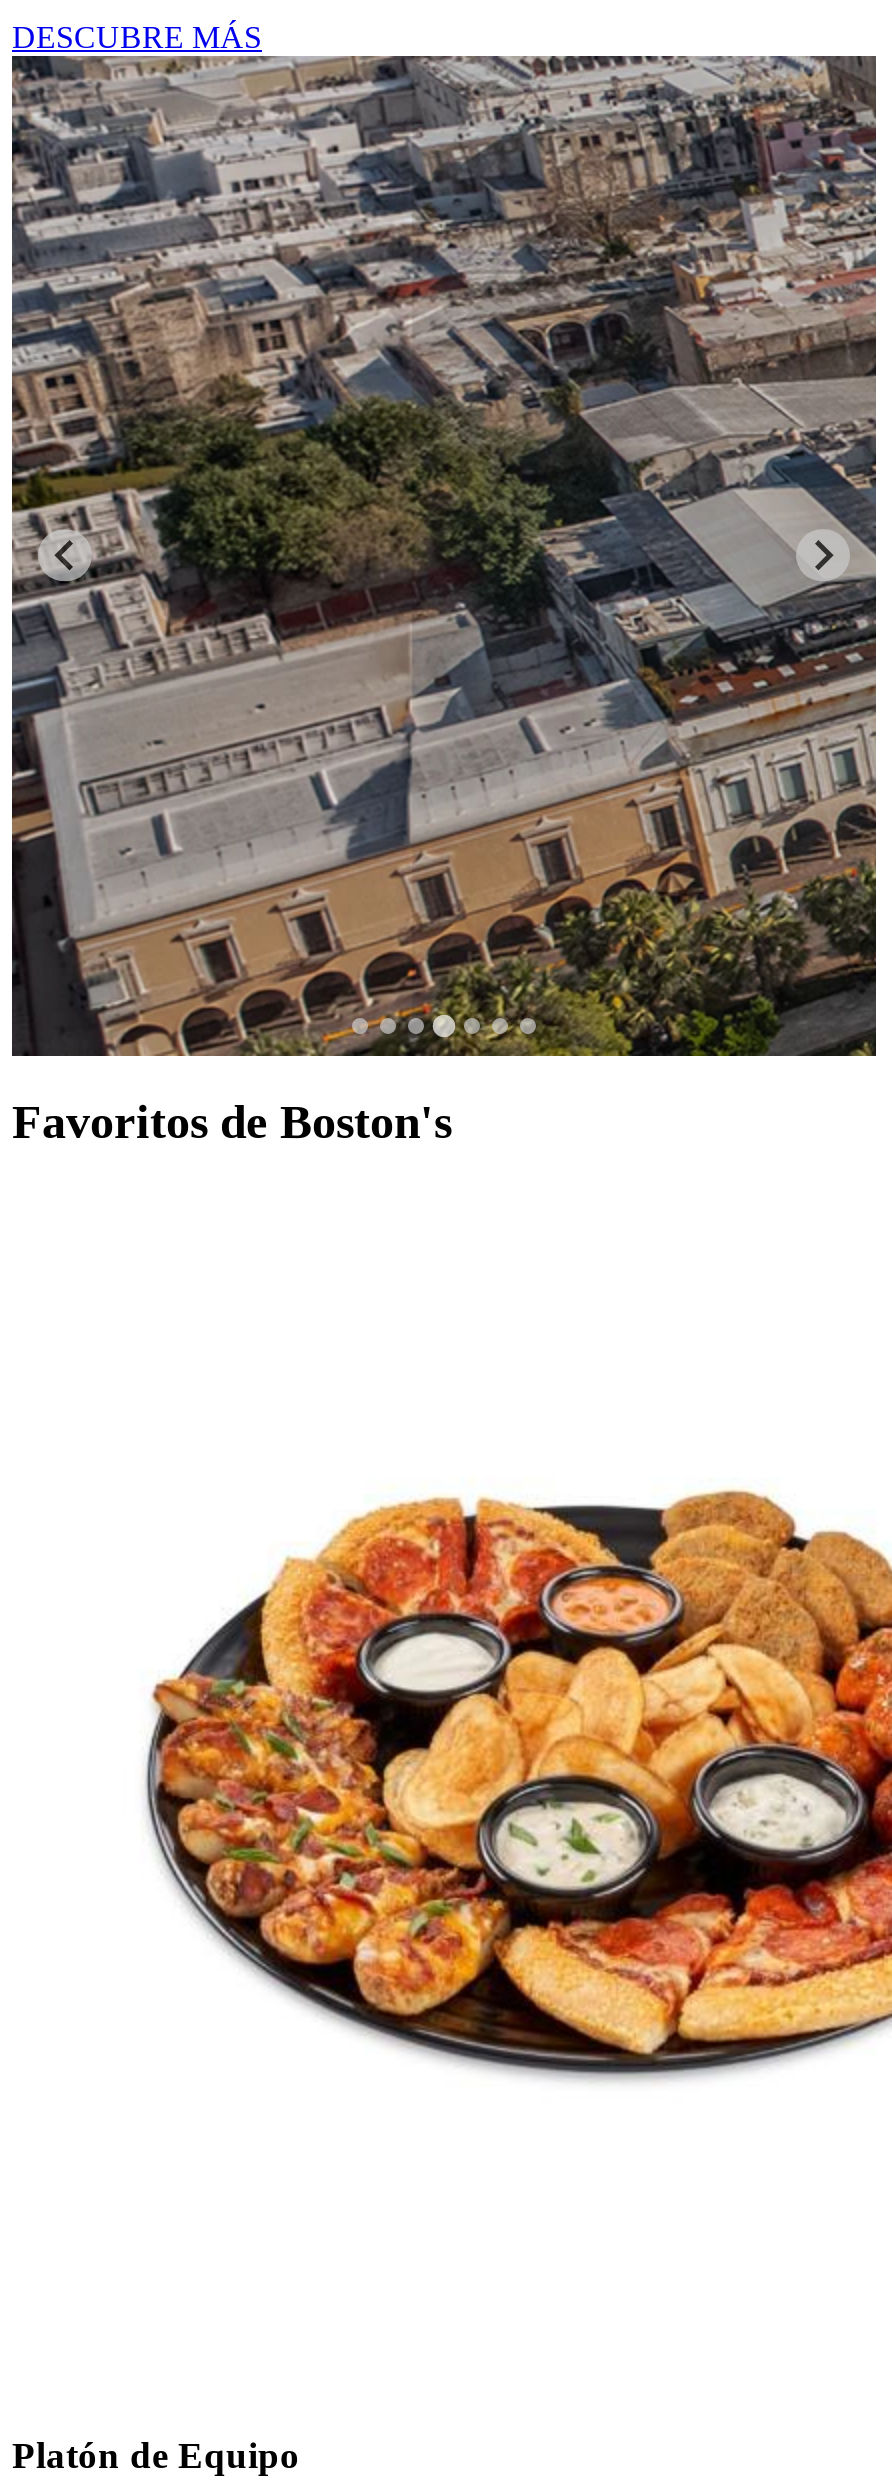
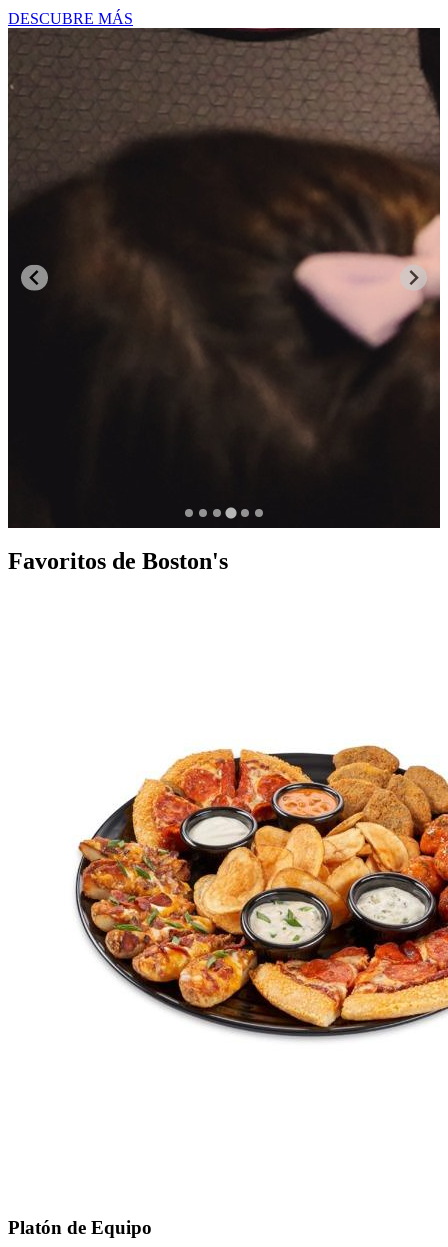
- [image]
+ [image]
